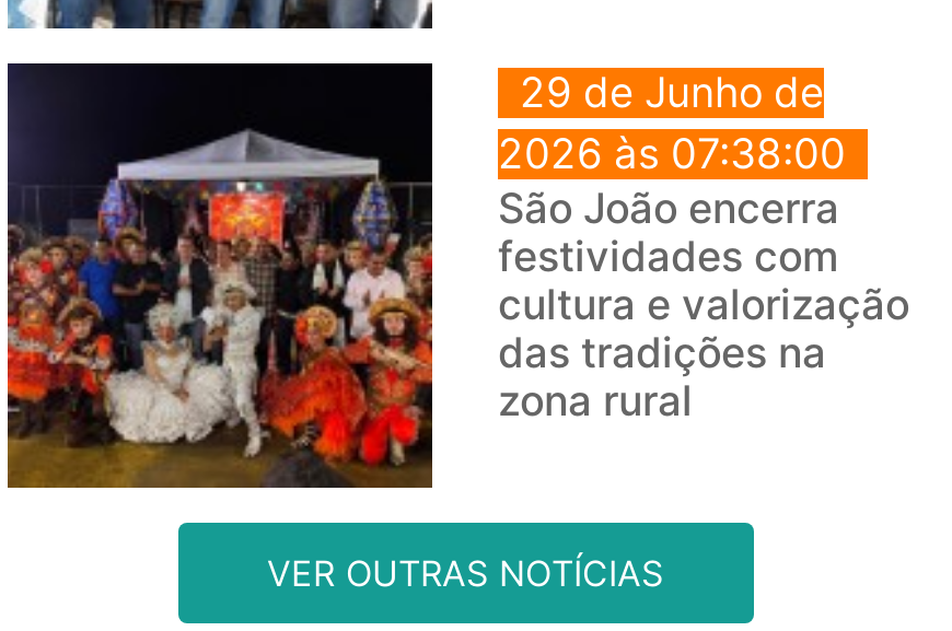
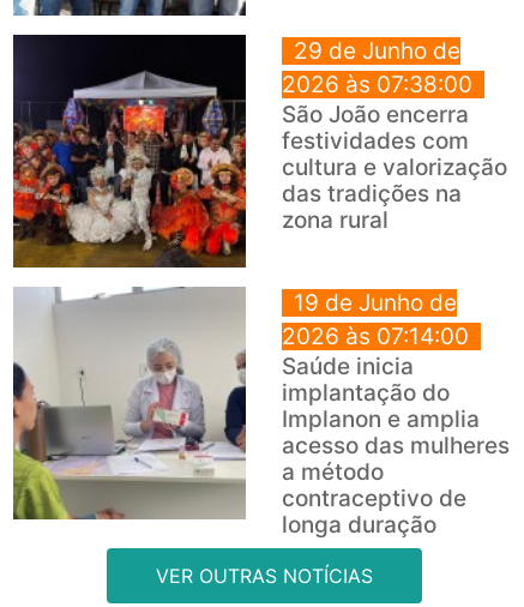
+ [image]
+ 19 de Junho de
+ 2026 às 07:14:00
+ Saúde inicia
+ implantação do
+ Implanon e amplia
+ acesso das mulheres
+ a método
+ contraceptivo de
+ longa duração
